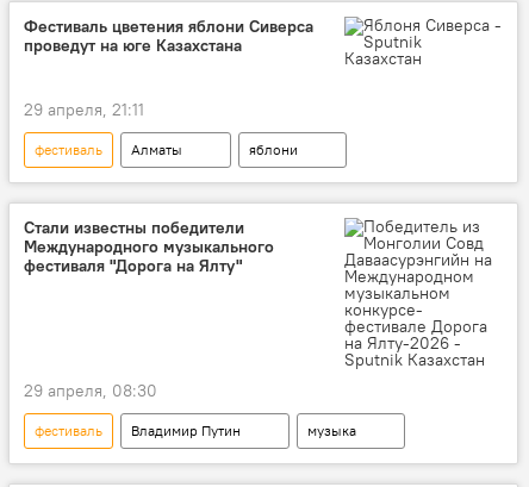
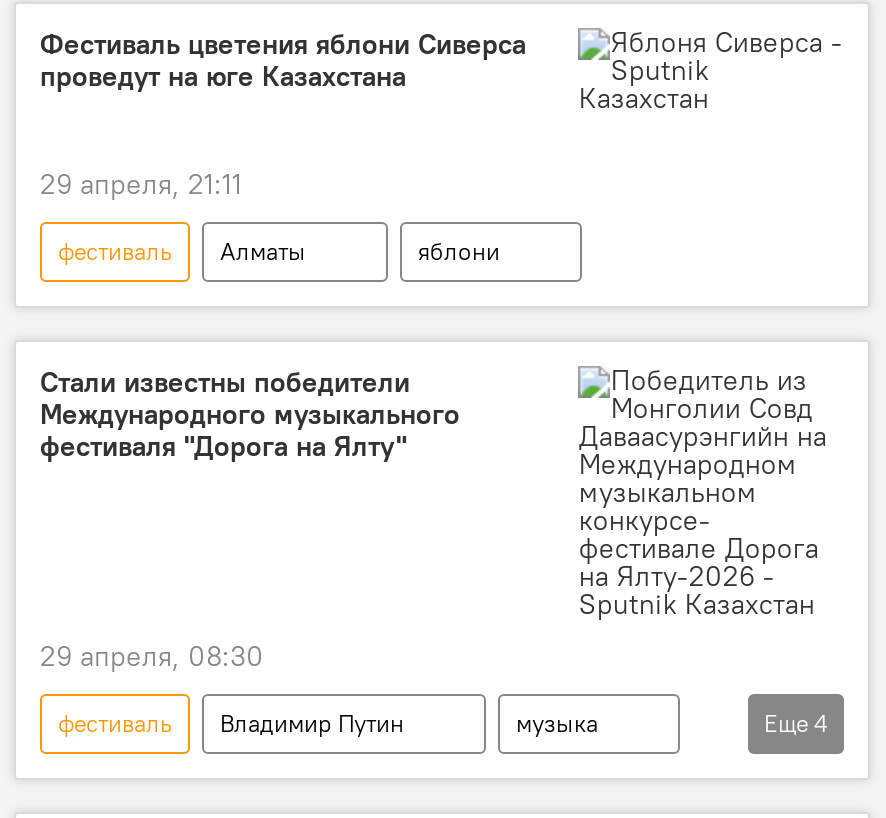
+ Еще 4
